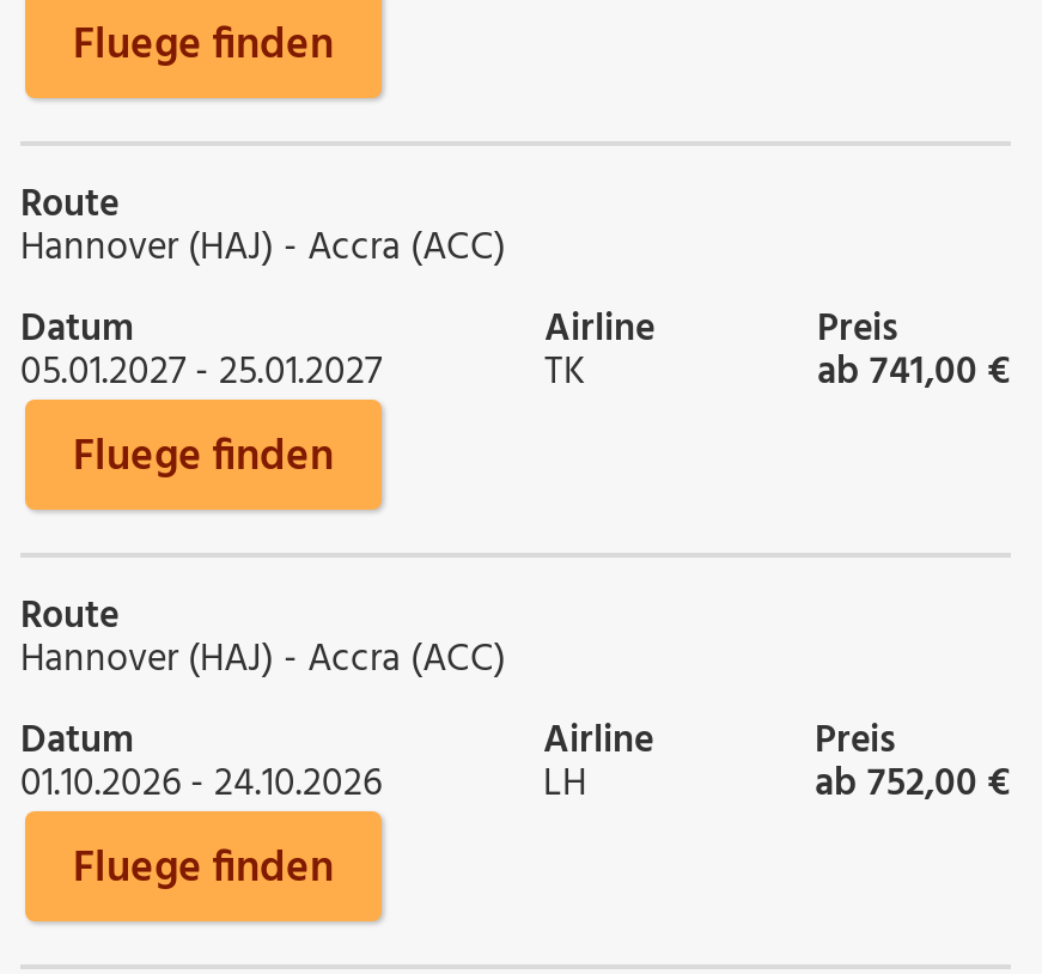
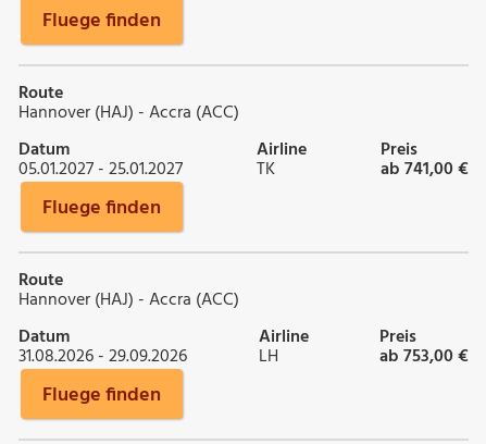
- 01.10.2026 - 24.10.2026
+ 31.08.2026 - 29.09.2026

- ab 752,00 €
+ ab 753,00 €
